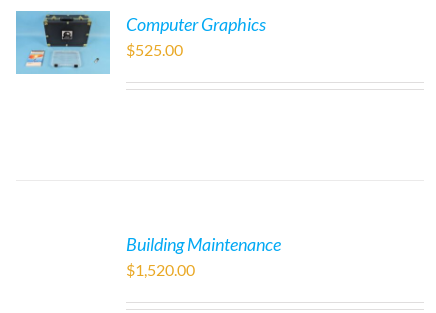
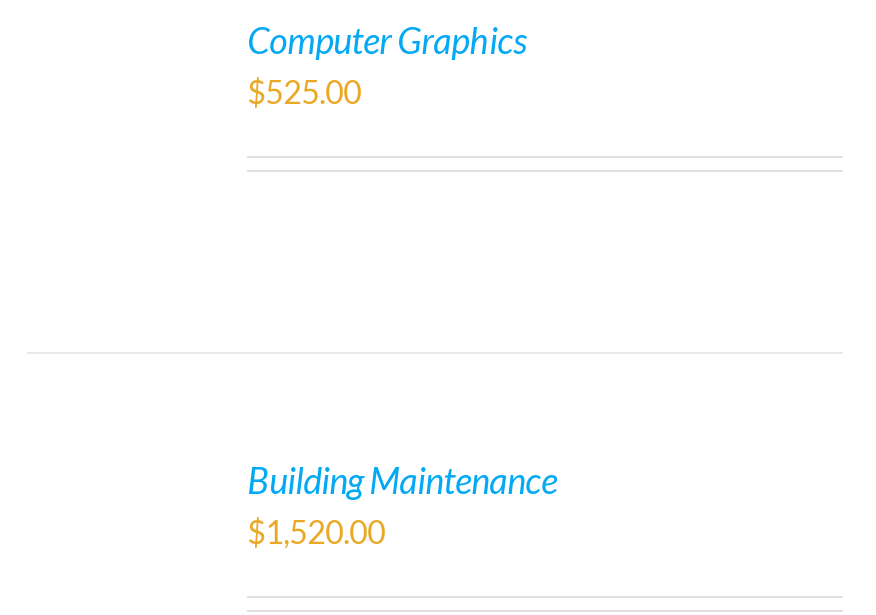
- [image]
